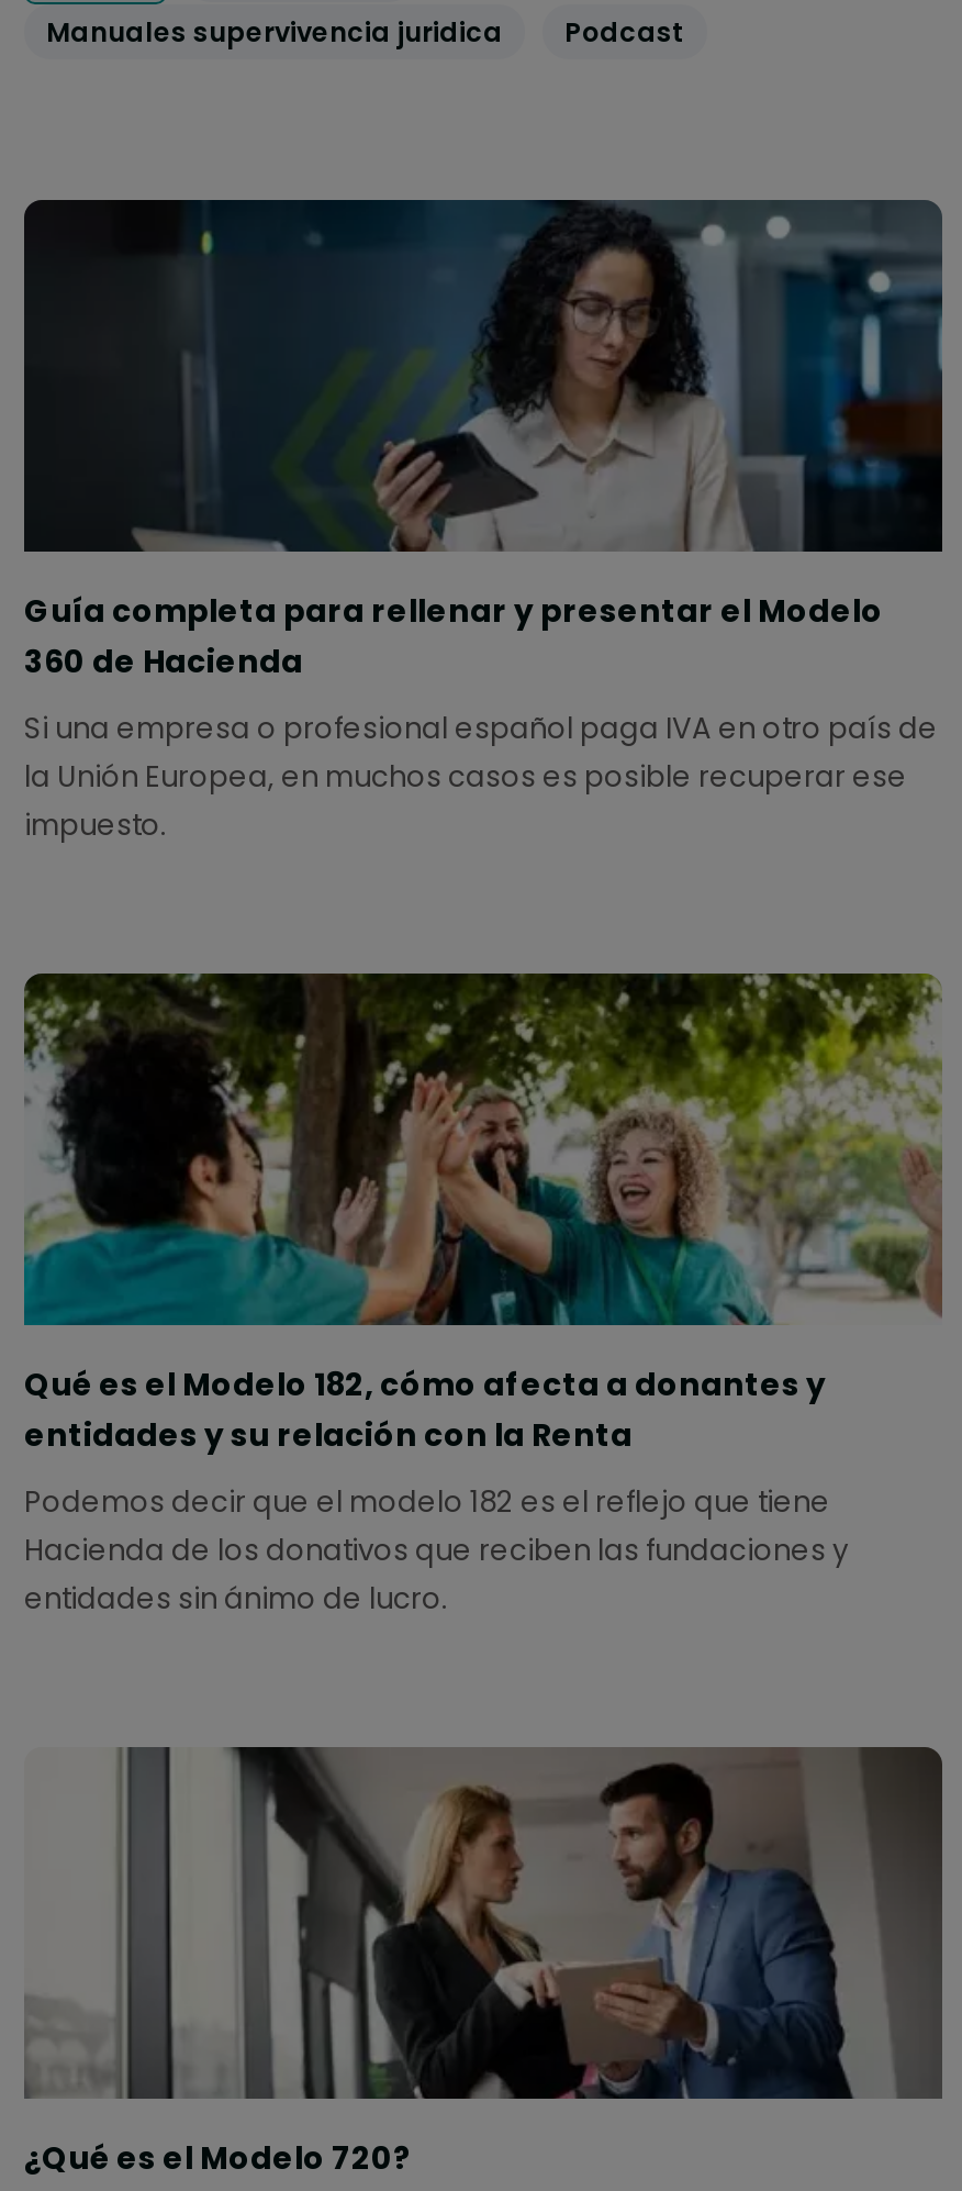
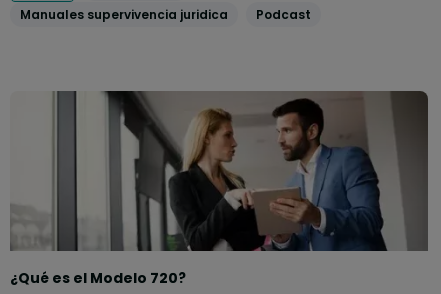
- [image]
- Guía completa para rellenar y presentar el Modelo
- 360 de Hacienda
- Si una empresa o profesional español paga IVA en otro país de
- la Unión Europea, en muchos casos es posible recuperar ese
- impuesto.

- [image]
- Qué es el Modelo 182, cómo afecta a donantes y
- entidades y su relación con la Renta
- Podemos decir que el modelo 182 es el reflejo que tiene
- Hacienda de los donativos que reciben las fundaciones y
- entidades sin ánimo de lucro.
